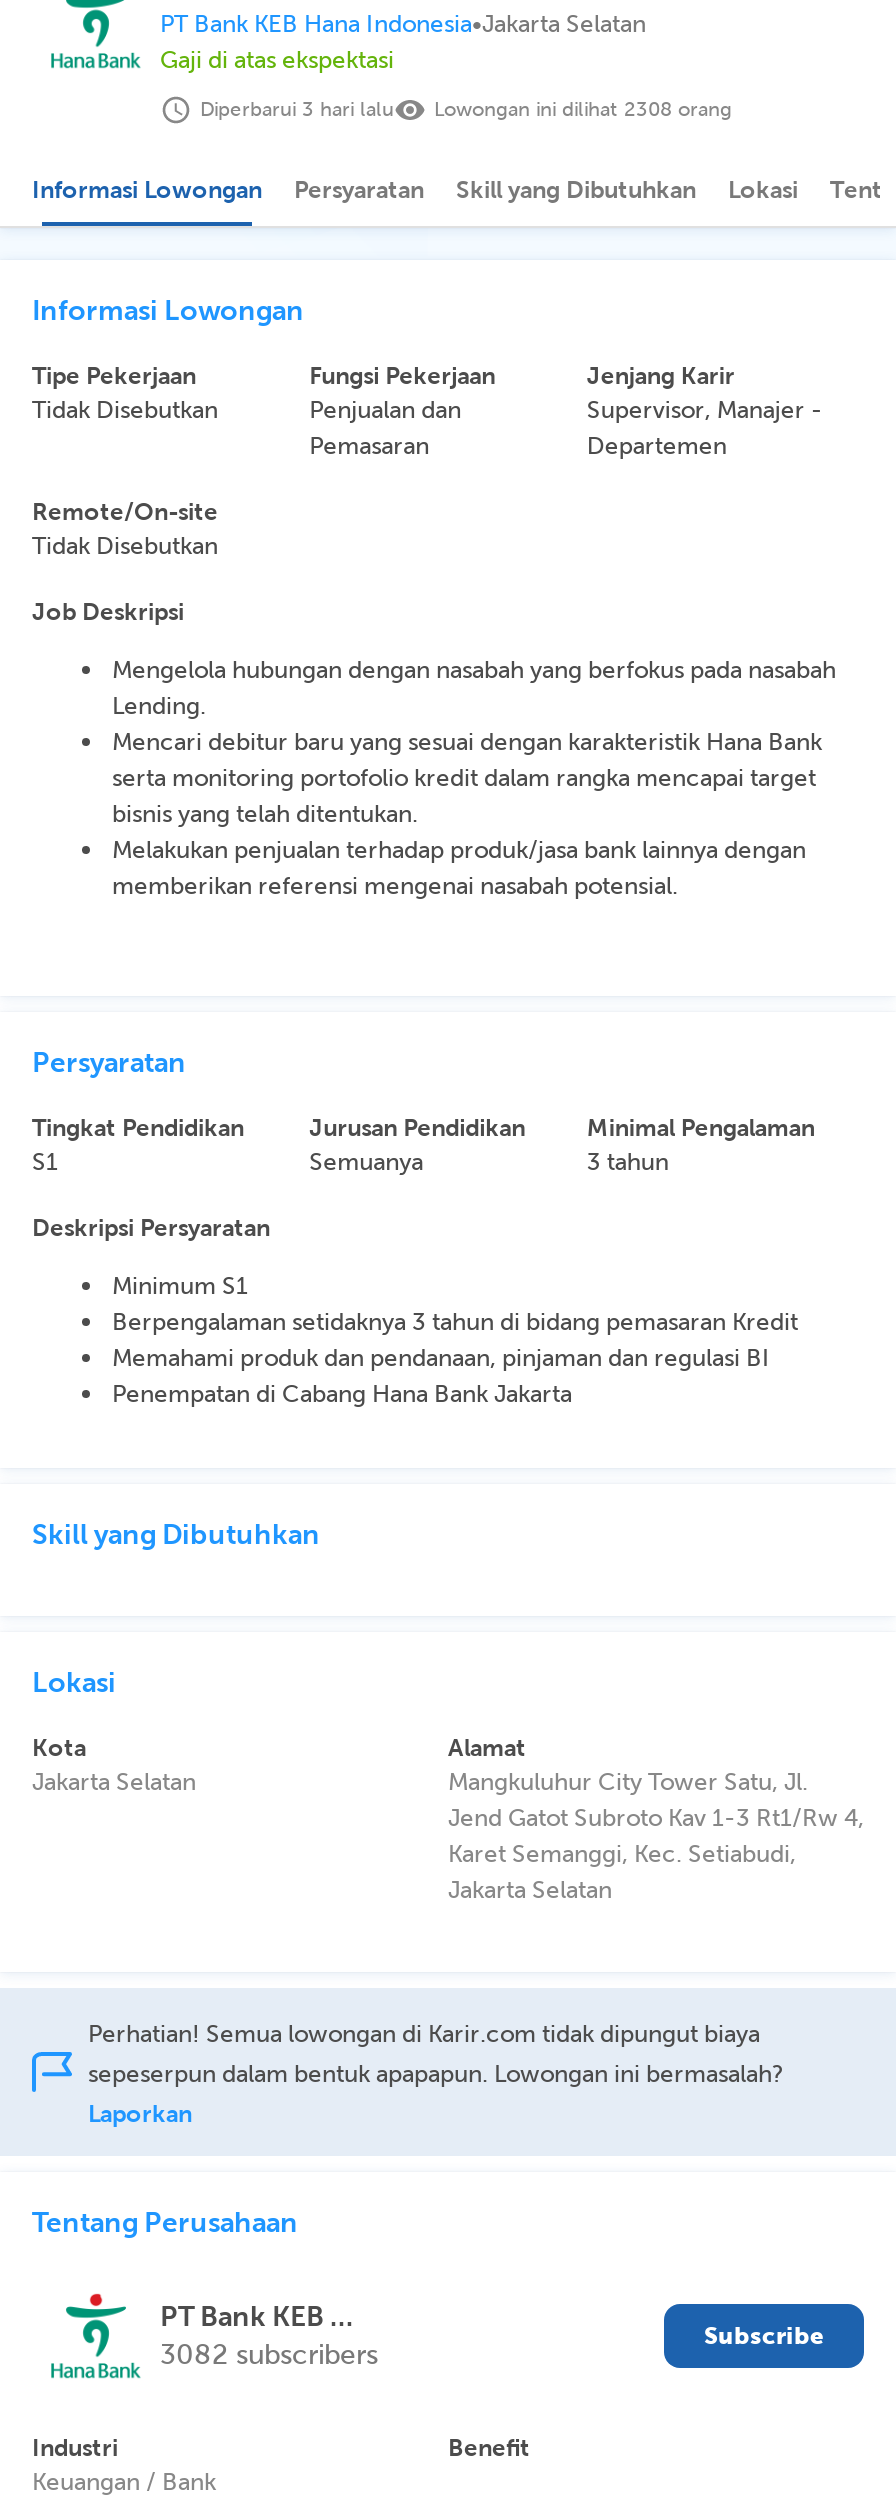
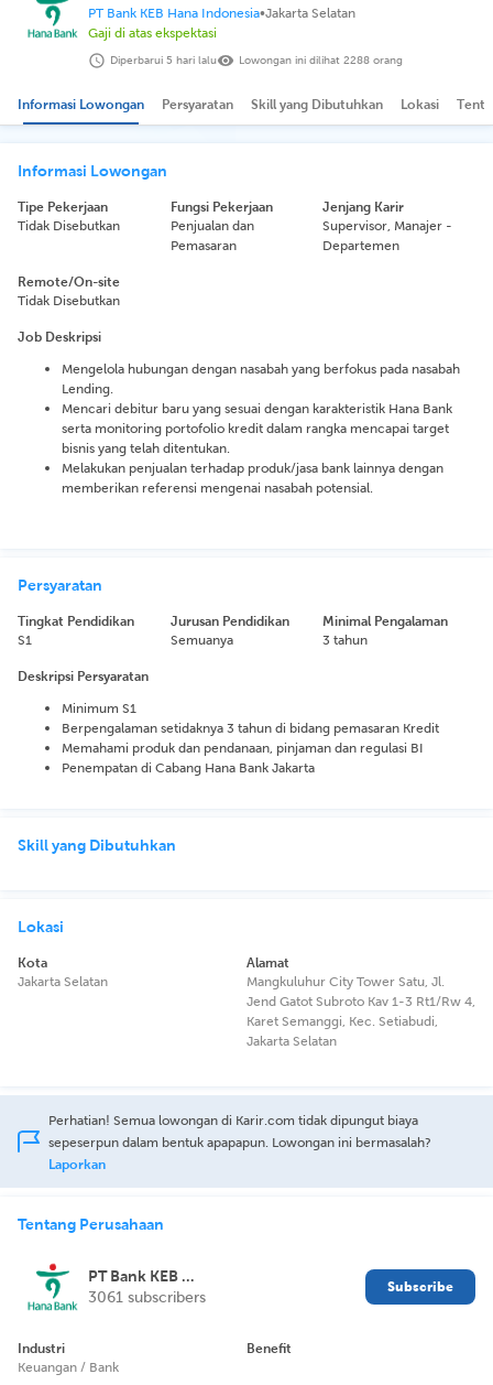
- Diperbarui 3 hari lalu
+ Diperbarui 5 hari lalu

- Lowongan ini dilihat 2308 orang
+ Lowongan ini dilihat 2288 orang

- 3082 subscribers
+ 3061 subscribers
